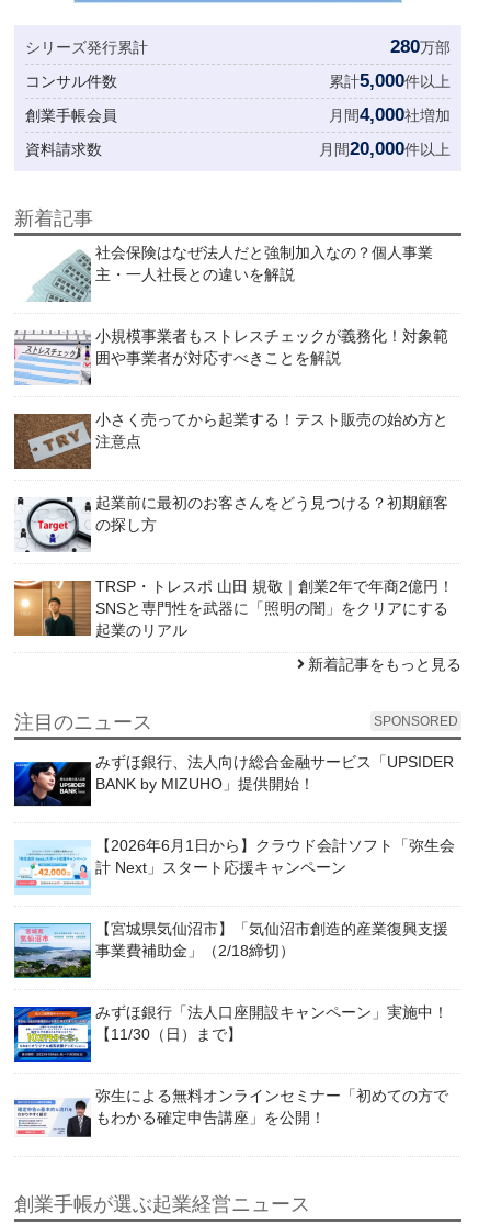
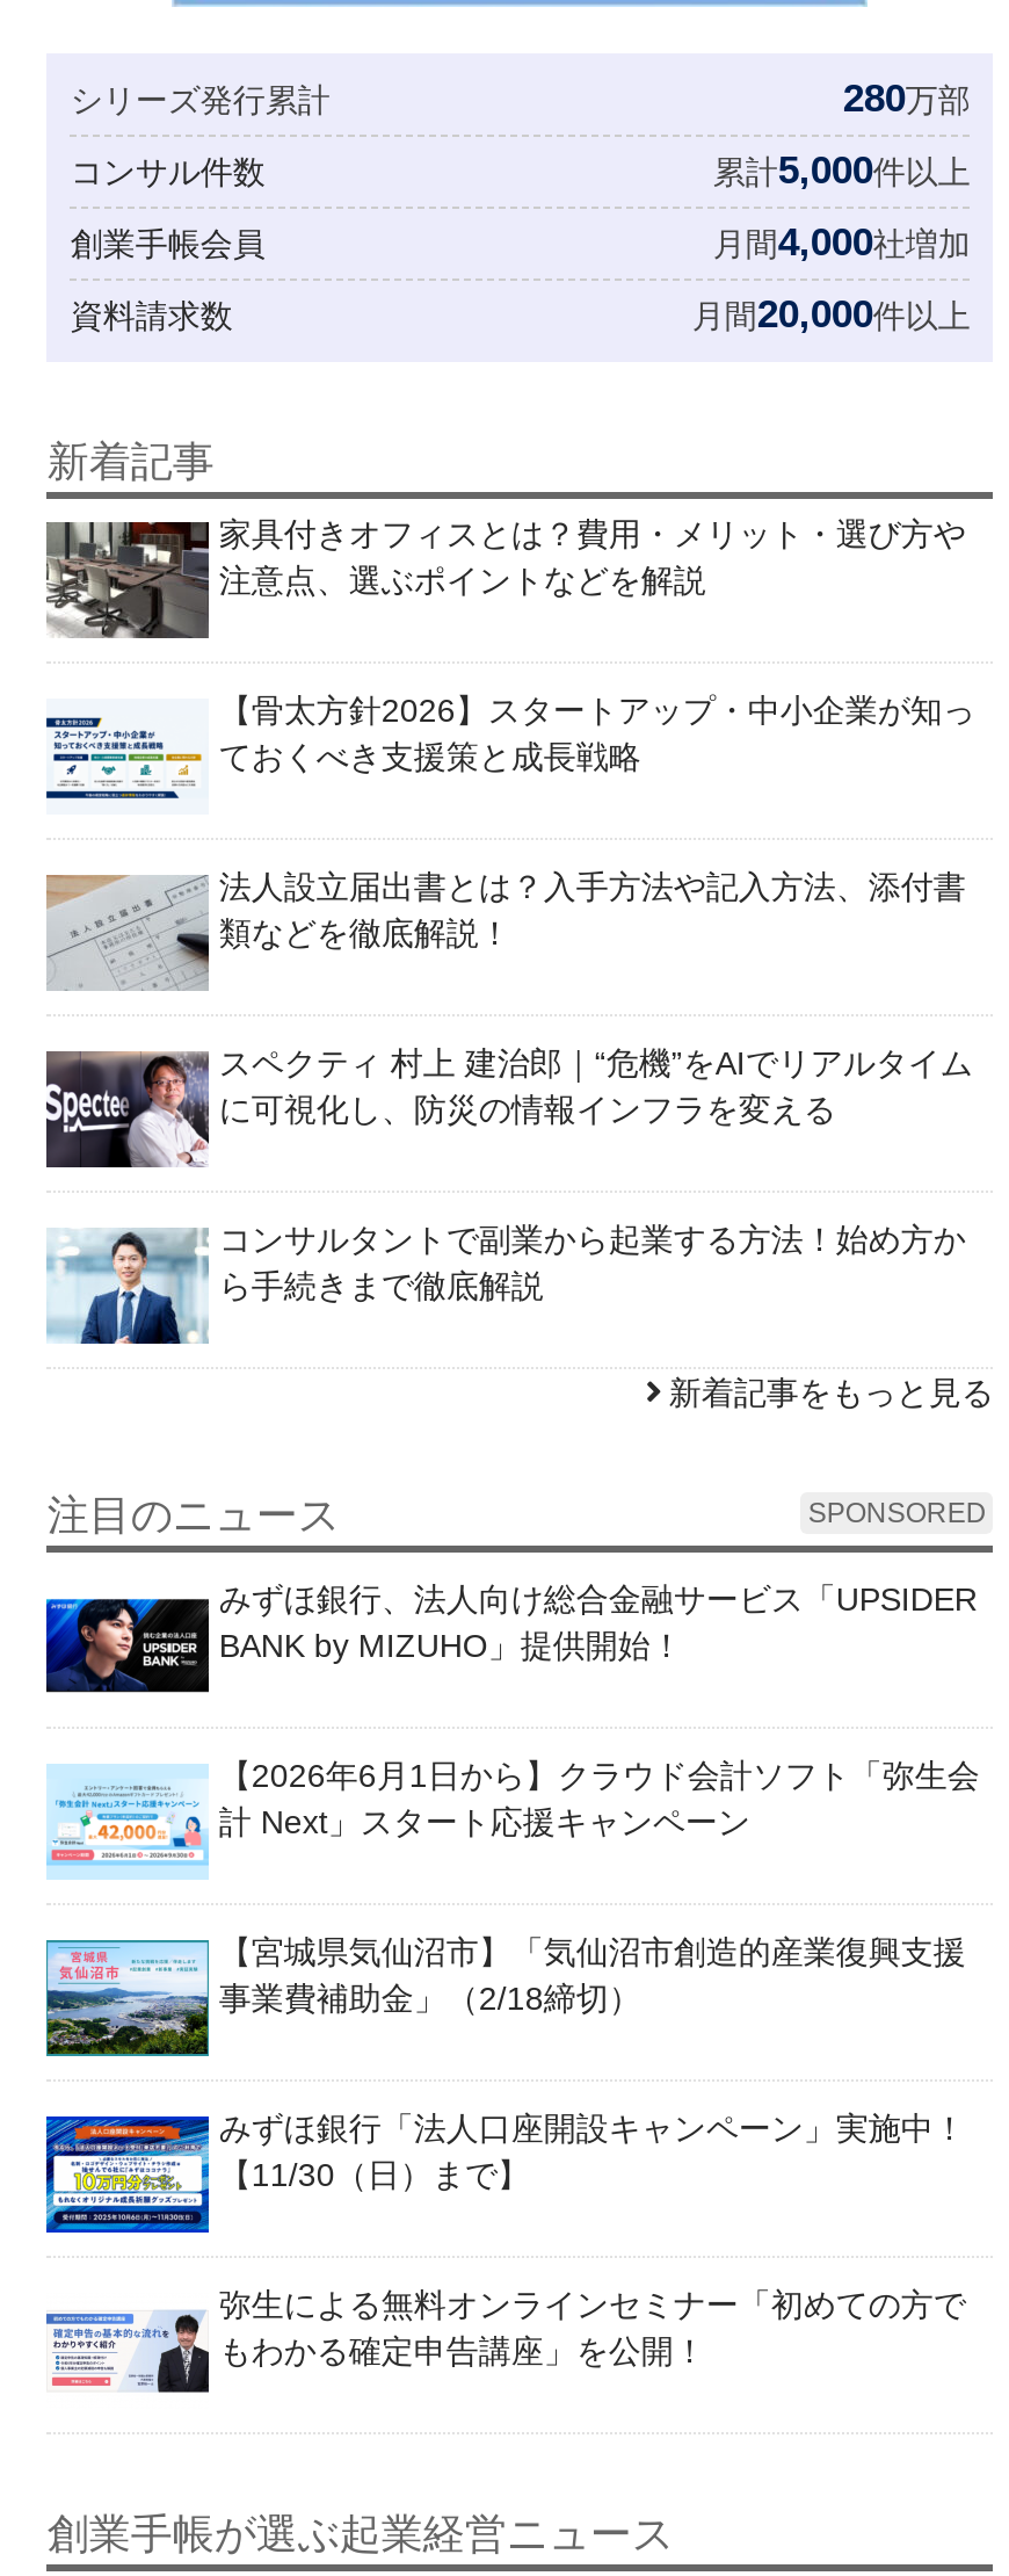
- [image]
- 社会保険はなぜ法人だと強制加入なの？個人事業
- 主・一人社長との違いを解説
+ [image]
+ 家具付きオフィスとは？費用・メリット・選び方や
+ 注意点、選ぶポイントなどを解説

- [image]
- 小規模事業者もストレスチェックが義務化！対象範
- 囲や事業者が対応すべきことを解説
+ [image]
+ 【骨太方針2026】スタートアップ・中小企業が知っ
+ ておくべき支援策と成長戦略

- [image]
- 小さく売ってから起業する！テスト販売の始め方と
- 注意点
+ [image]
+ 法人設立届出書とは？入手方法や記入方法、添付書
+ 類などを徹底解説！

- [image]
- 起業前に最初のお客さんをどう見つける？初期顧客
- の探し方
+ [image]
+ スペクティ 村上 建治郎｜“危機”をAIでリアルタイム
+ に可視化し、防災の情報インフラを変える

- [image]
- TRSP・トレスポ 山田 規敬｜創業2年で年商2億円！
- SNSと専門性を武器に「照明の闇」をクリアにする
- 起業のリアル
+ [image]
+ コンサルタントで副業から起業する方法！始め方か
+ ら手続きまで徹底解説
